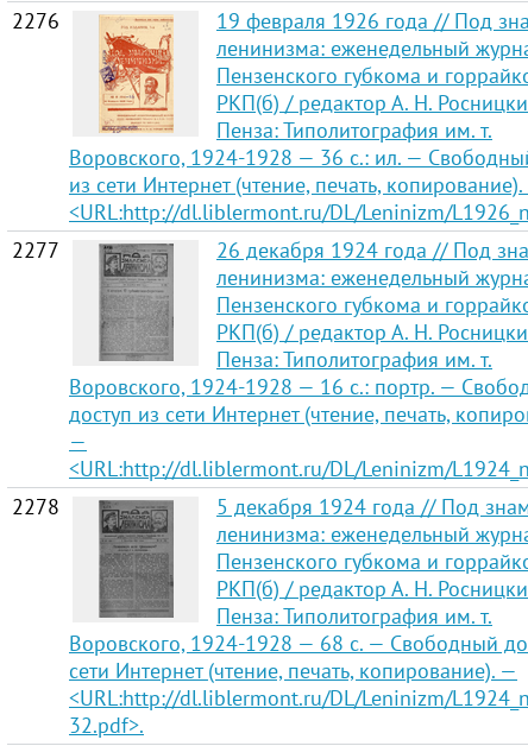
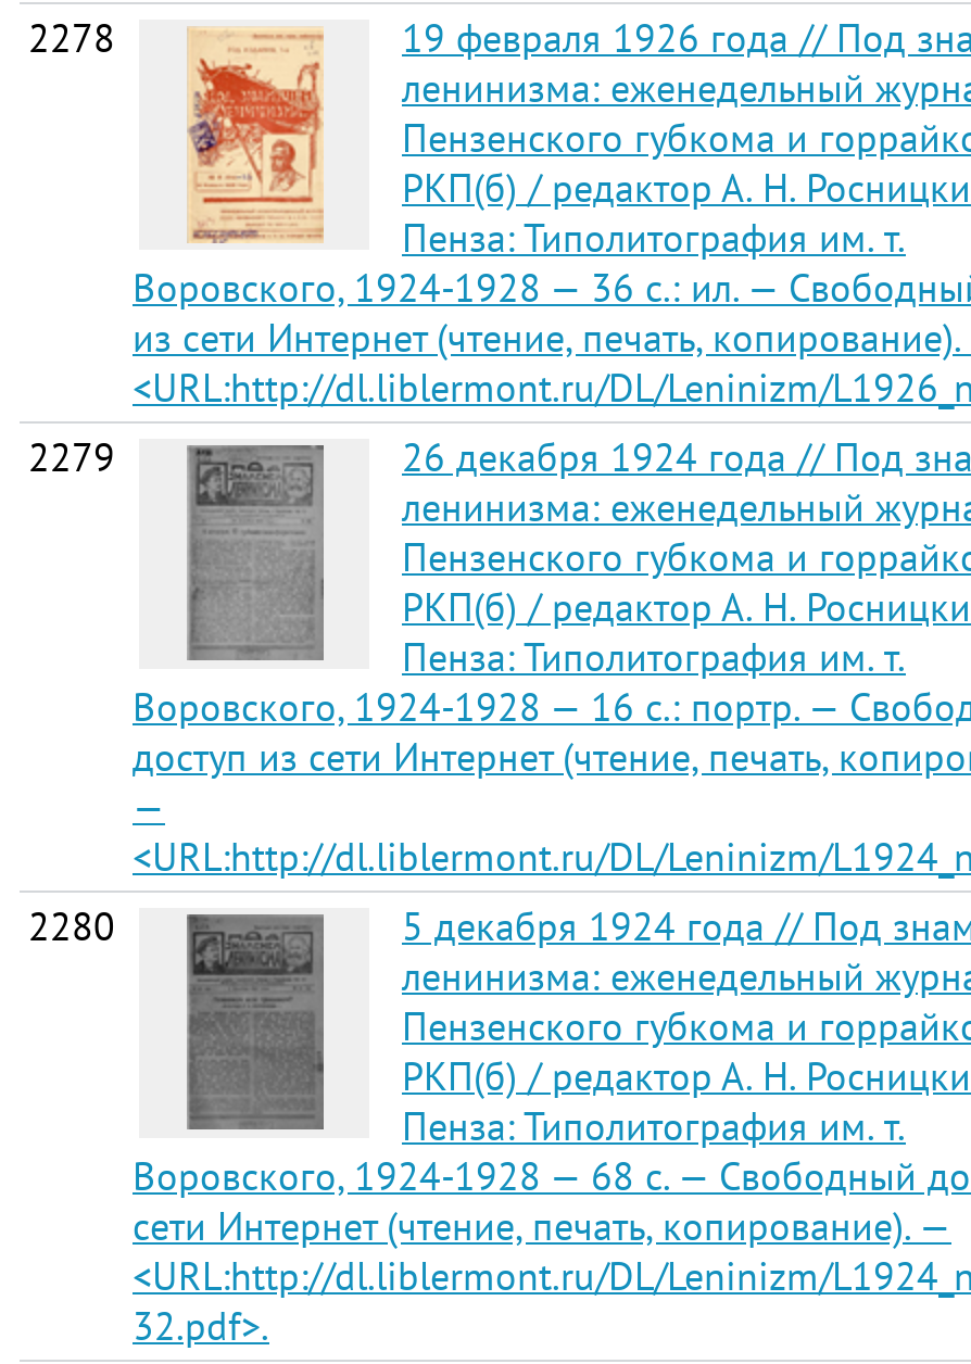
- 2276
+ 2278

- 2277
+ 2279

- 2278
+ 2280
